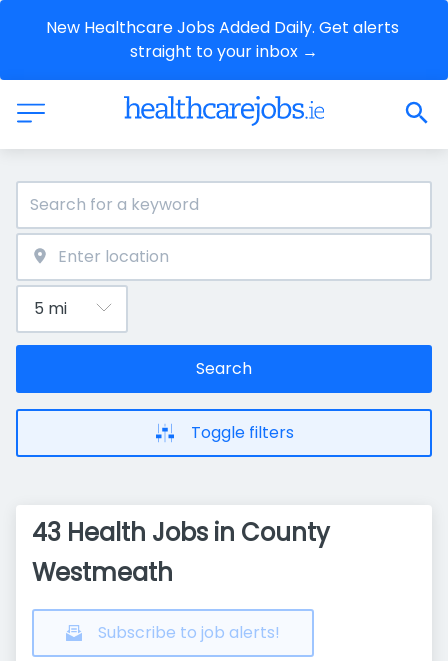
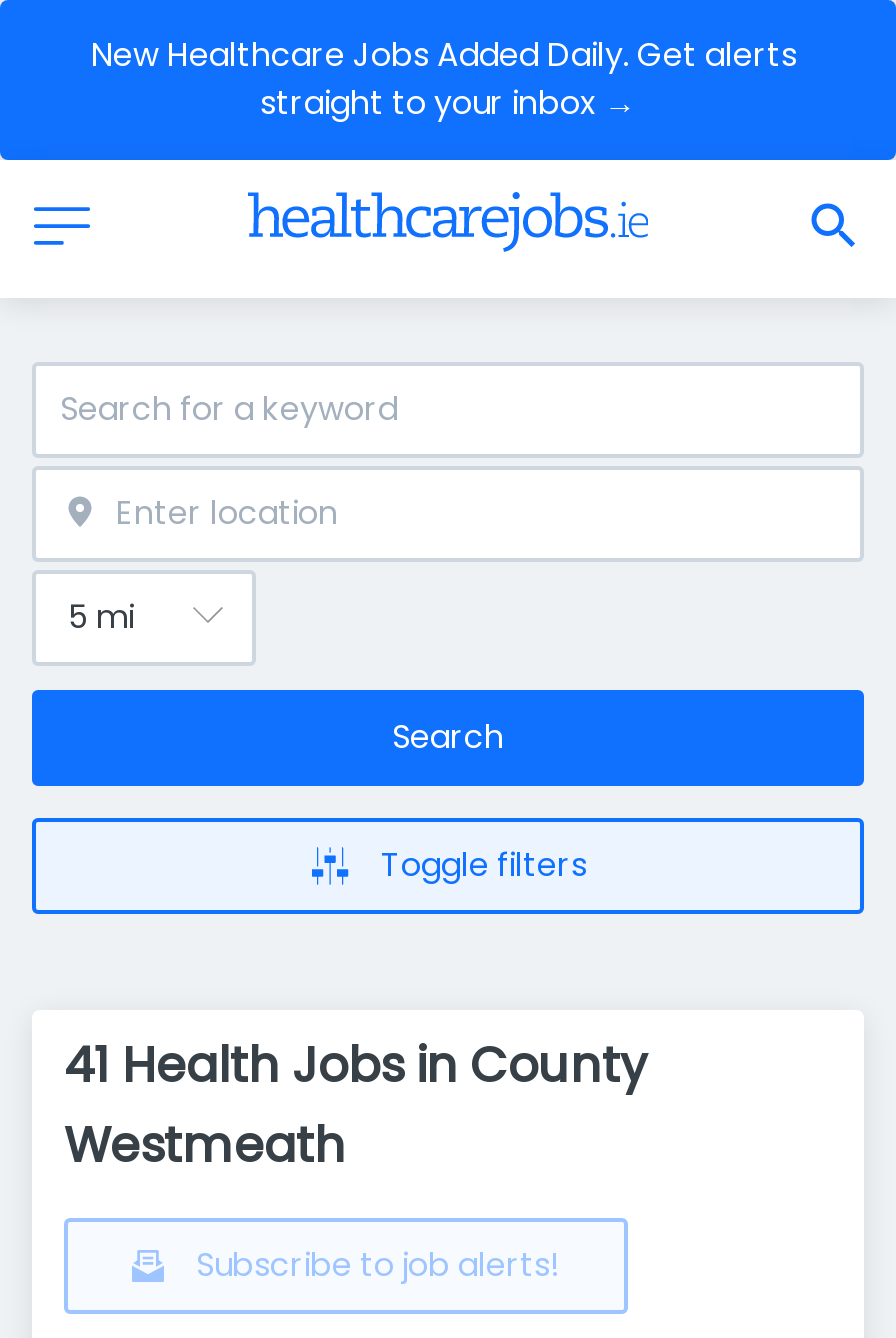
- 43 Health Jobs in County
+ 41 Health Jobs in County
